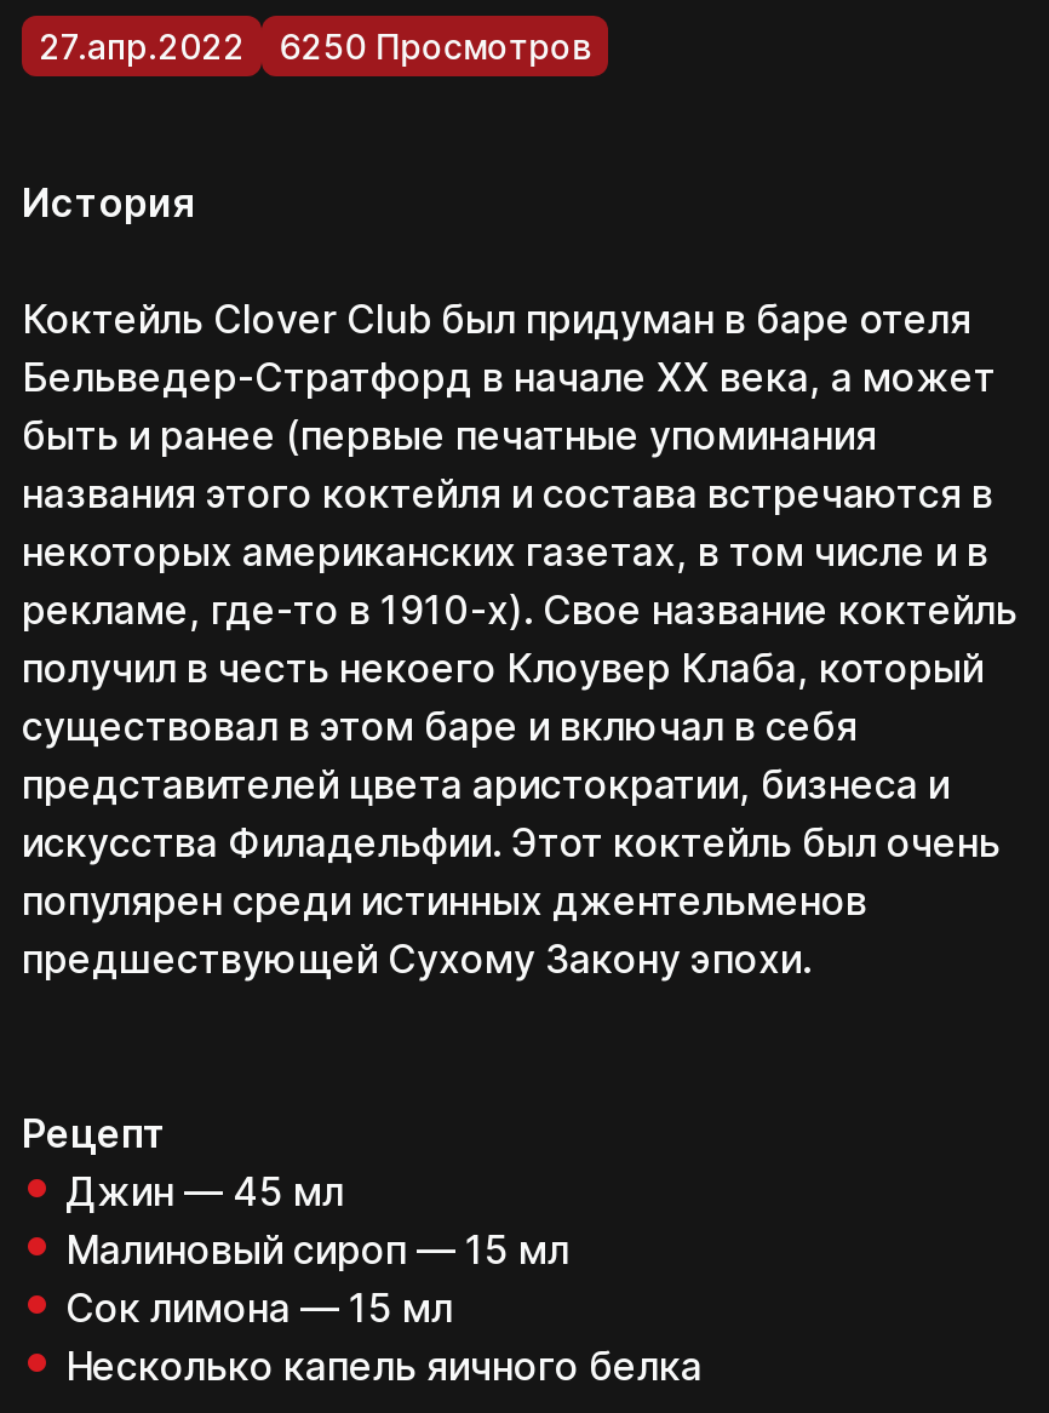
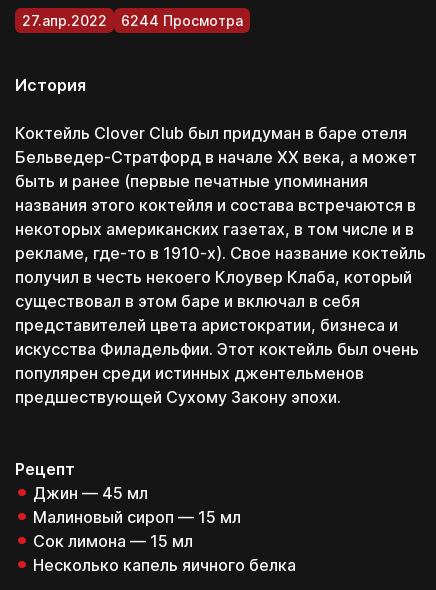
- 27.апр.2022 6250 Просмотров
+ 27.апр.2022 6244 Просмотра
